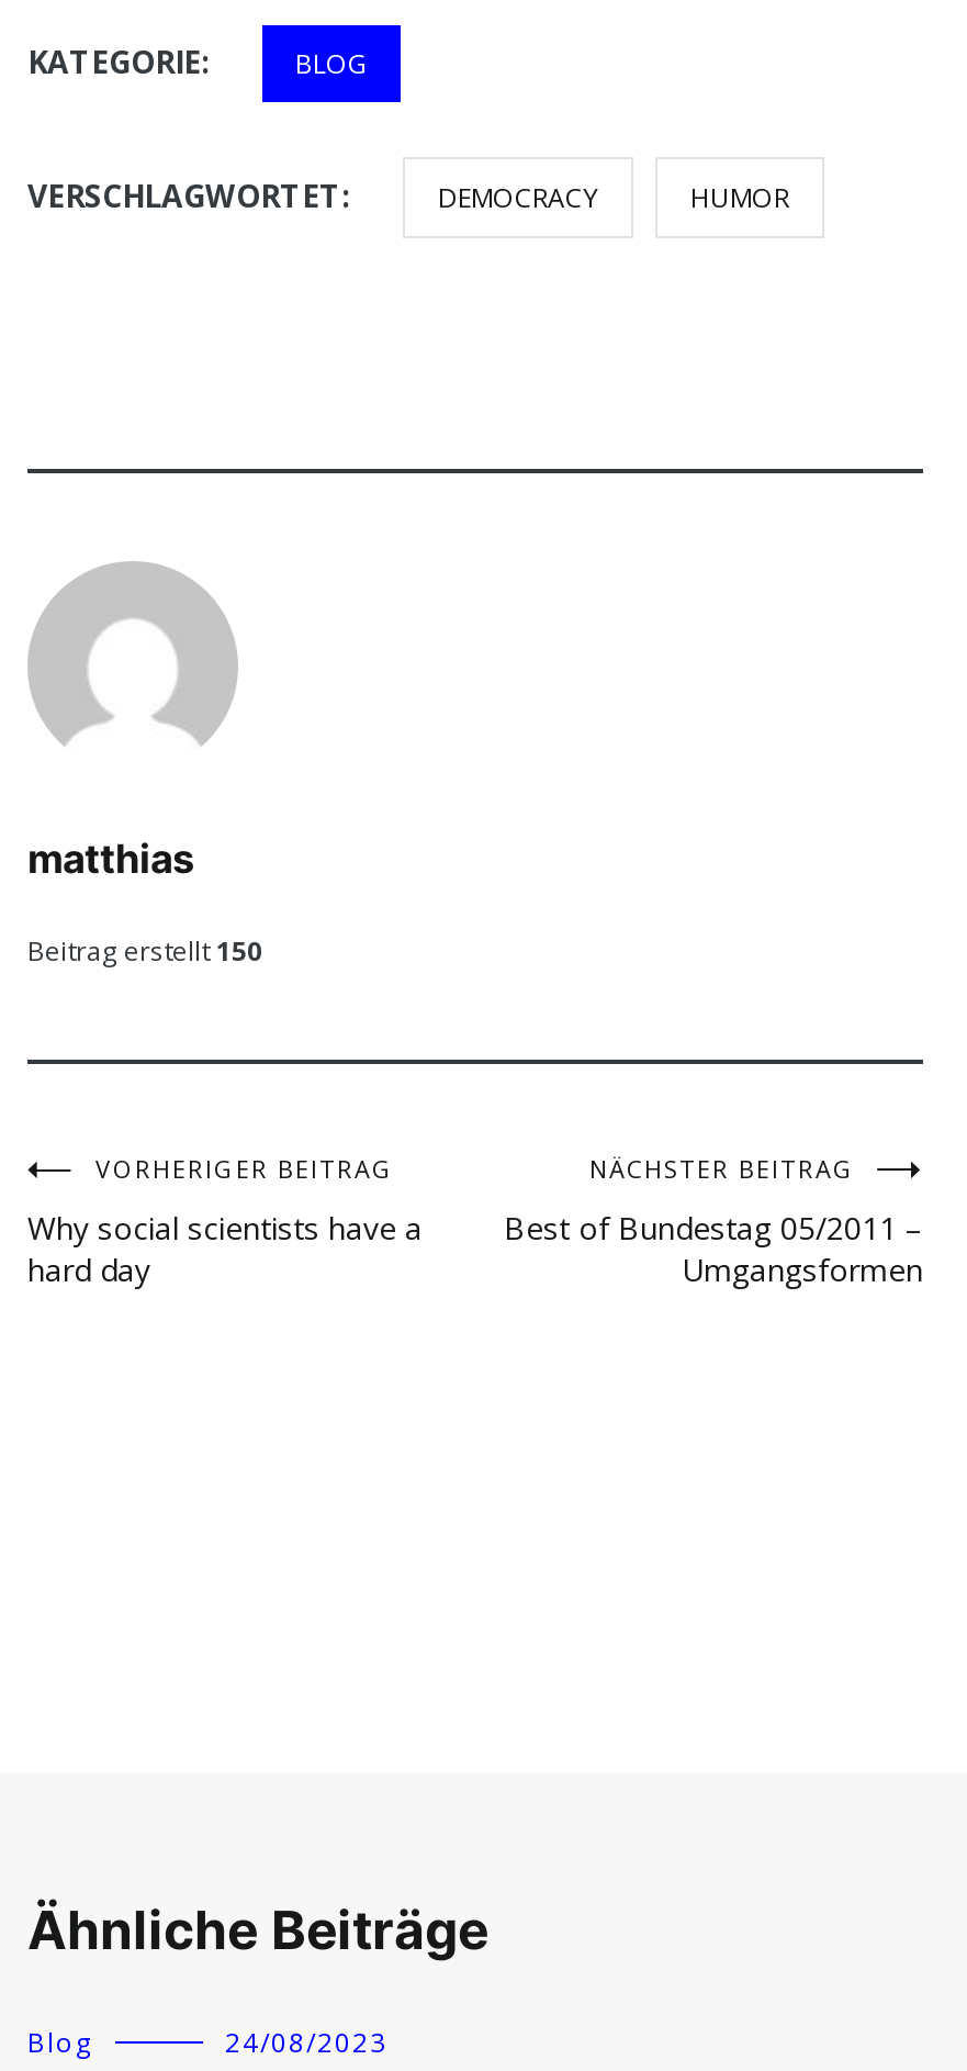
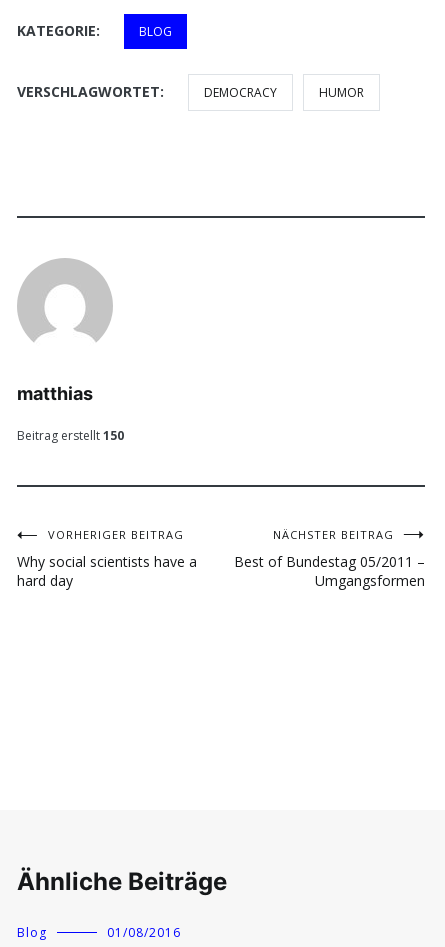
- 24/08/2023
+ 01/08/2016
